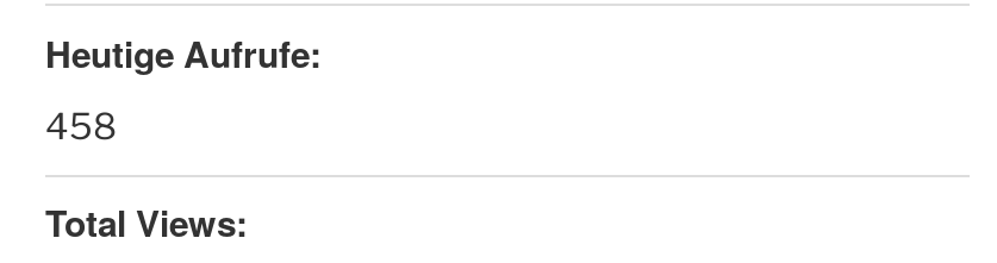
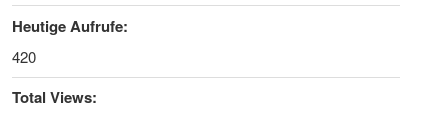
- 458
+ 420
